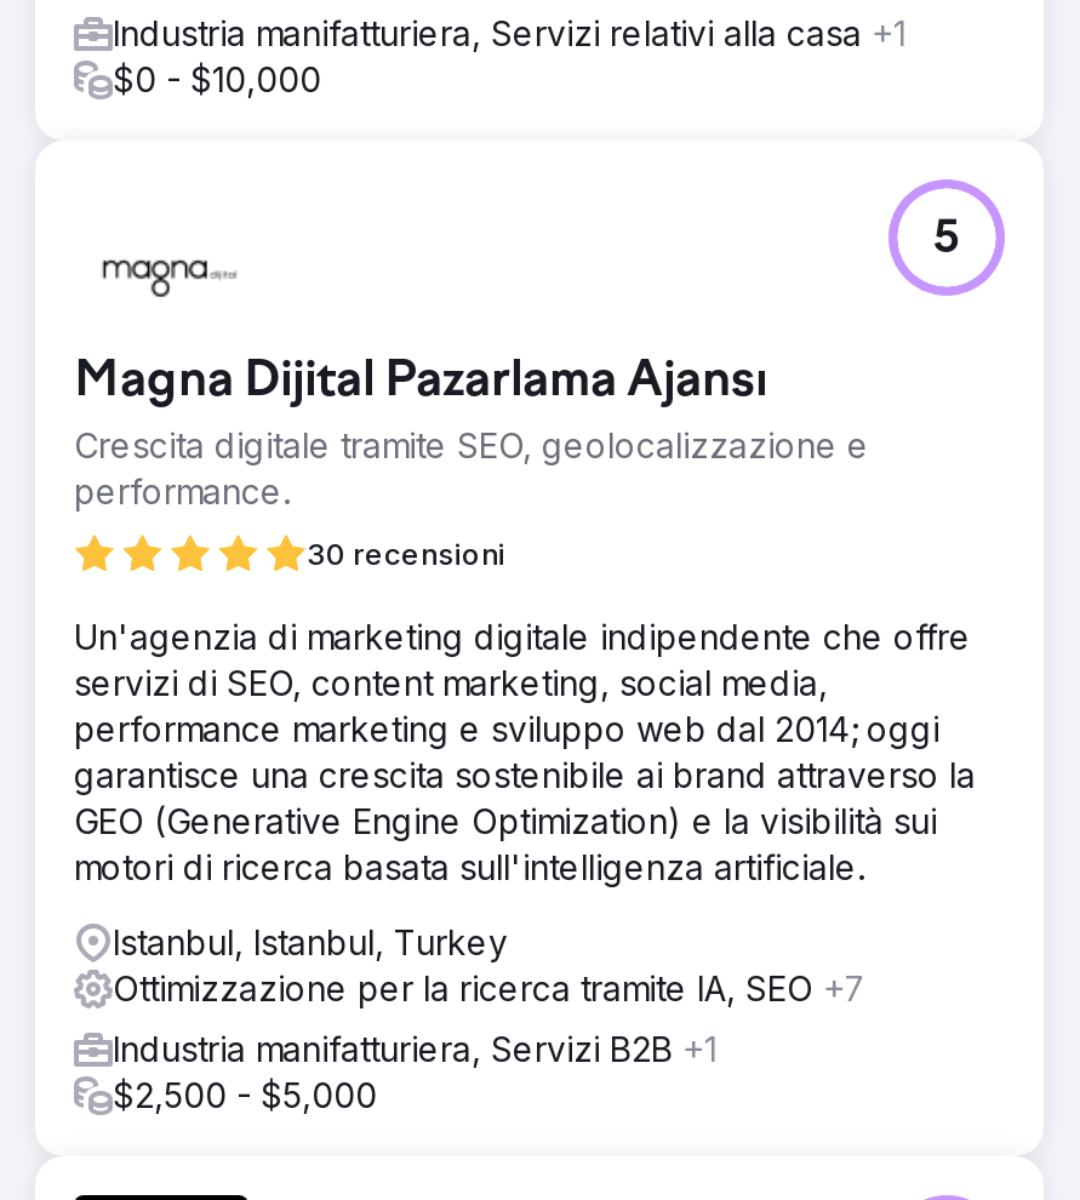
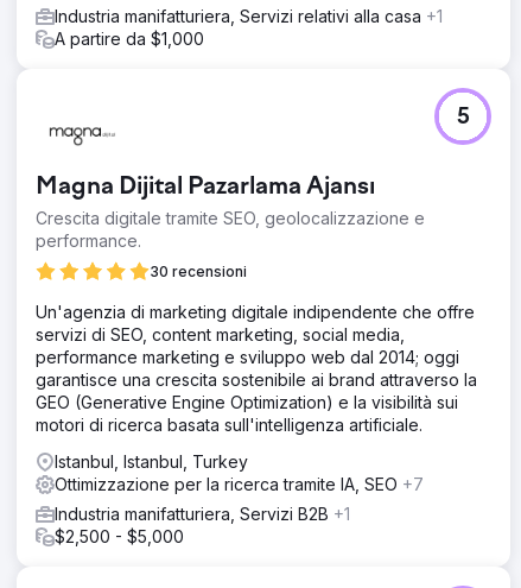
- $0 - $10,000
+ A partire da $1,000
